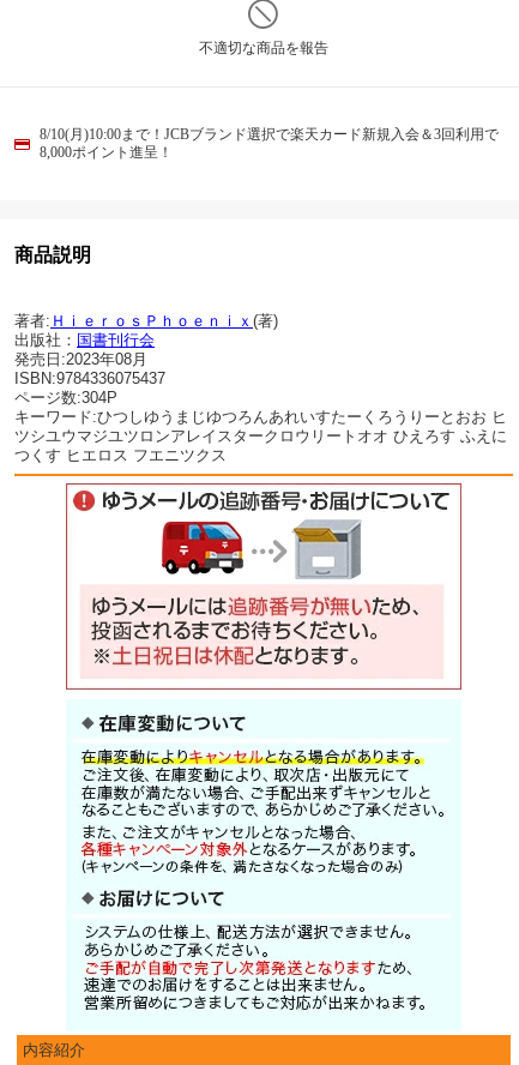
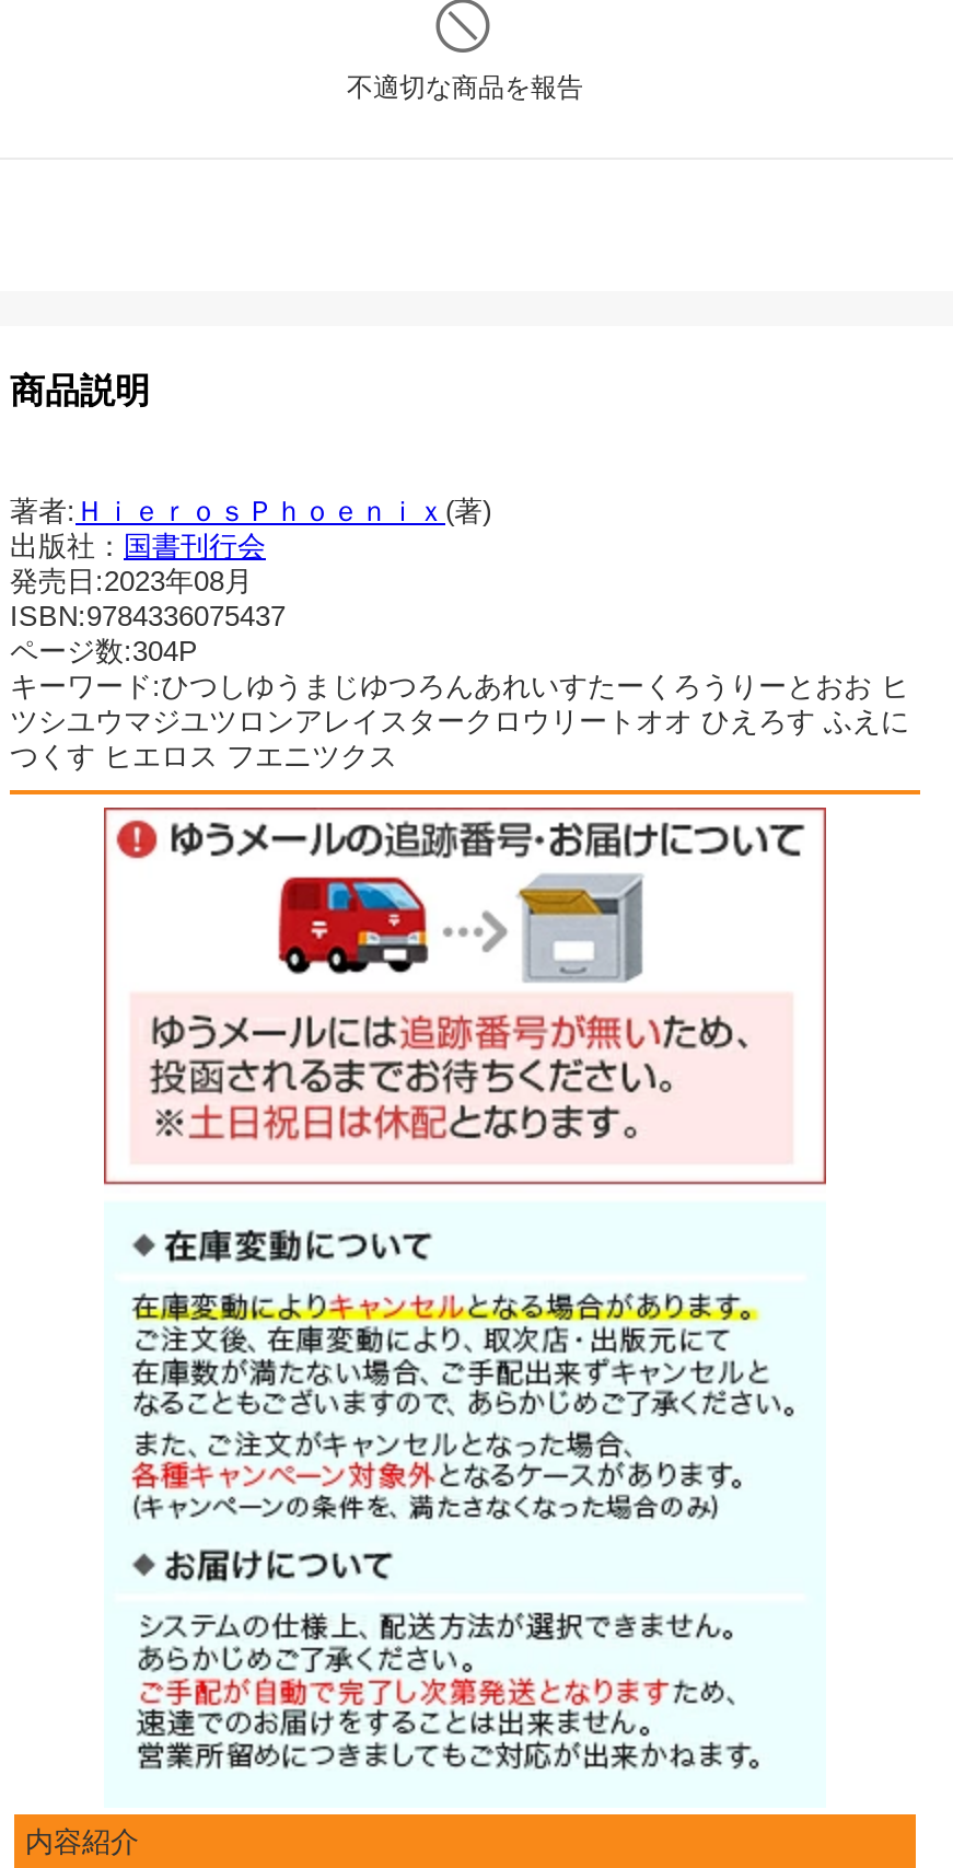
- 8/10(月)10:00まで！JCBブランド選択で楽天カード新規入会＆3回利用で
- 8,000ポイント進呈！
